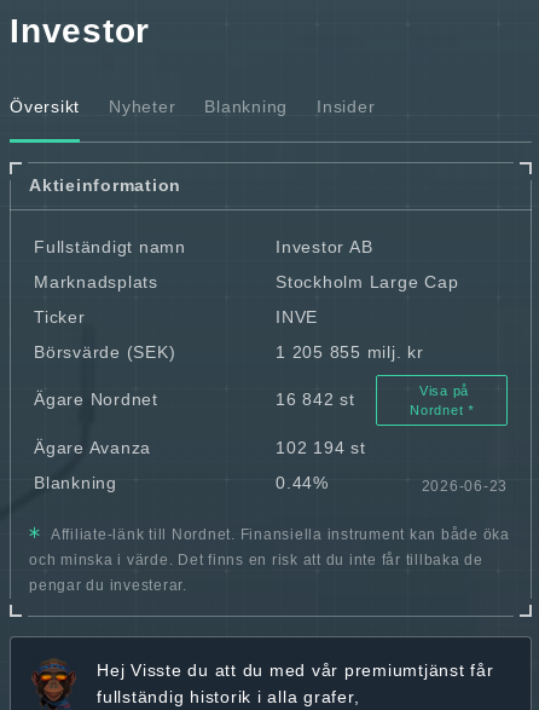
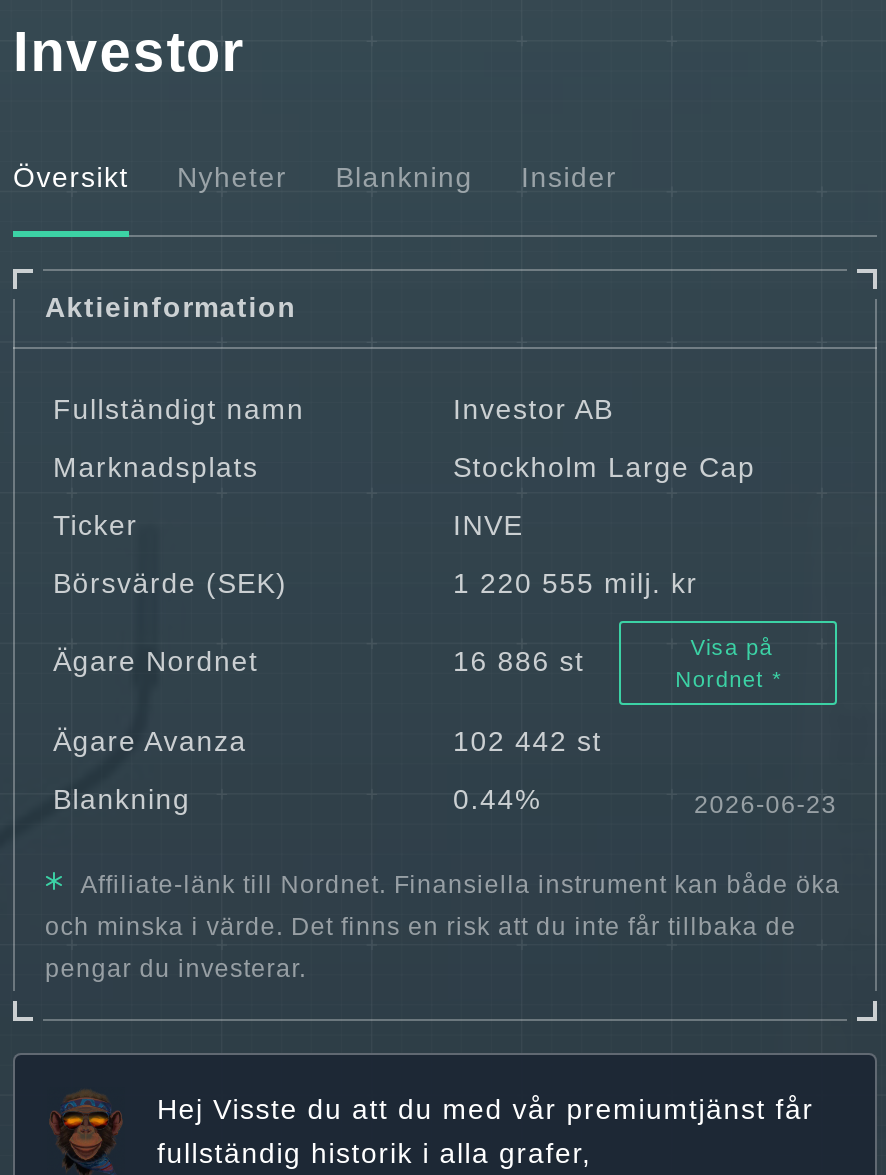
- 1 205 855 milj. kr
+ 1 220 555 milj. kr

- 16 842 st
+ 16 886 st

- 102 194 st
+ 102 442 st
